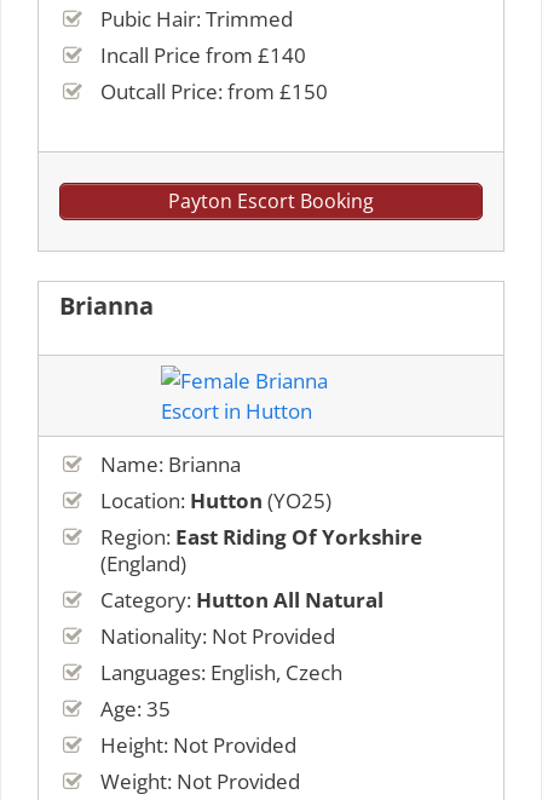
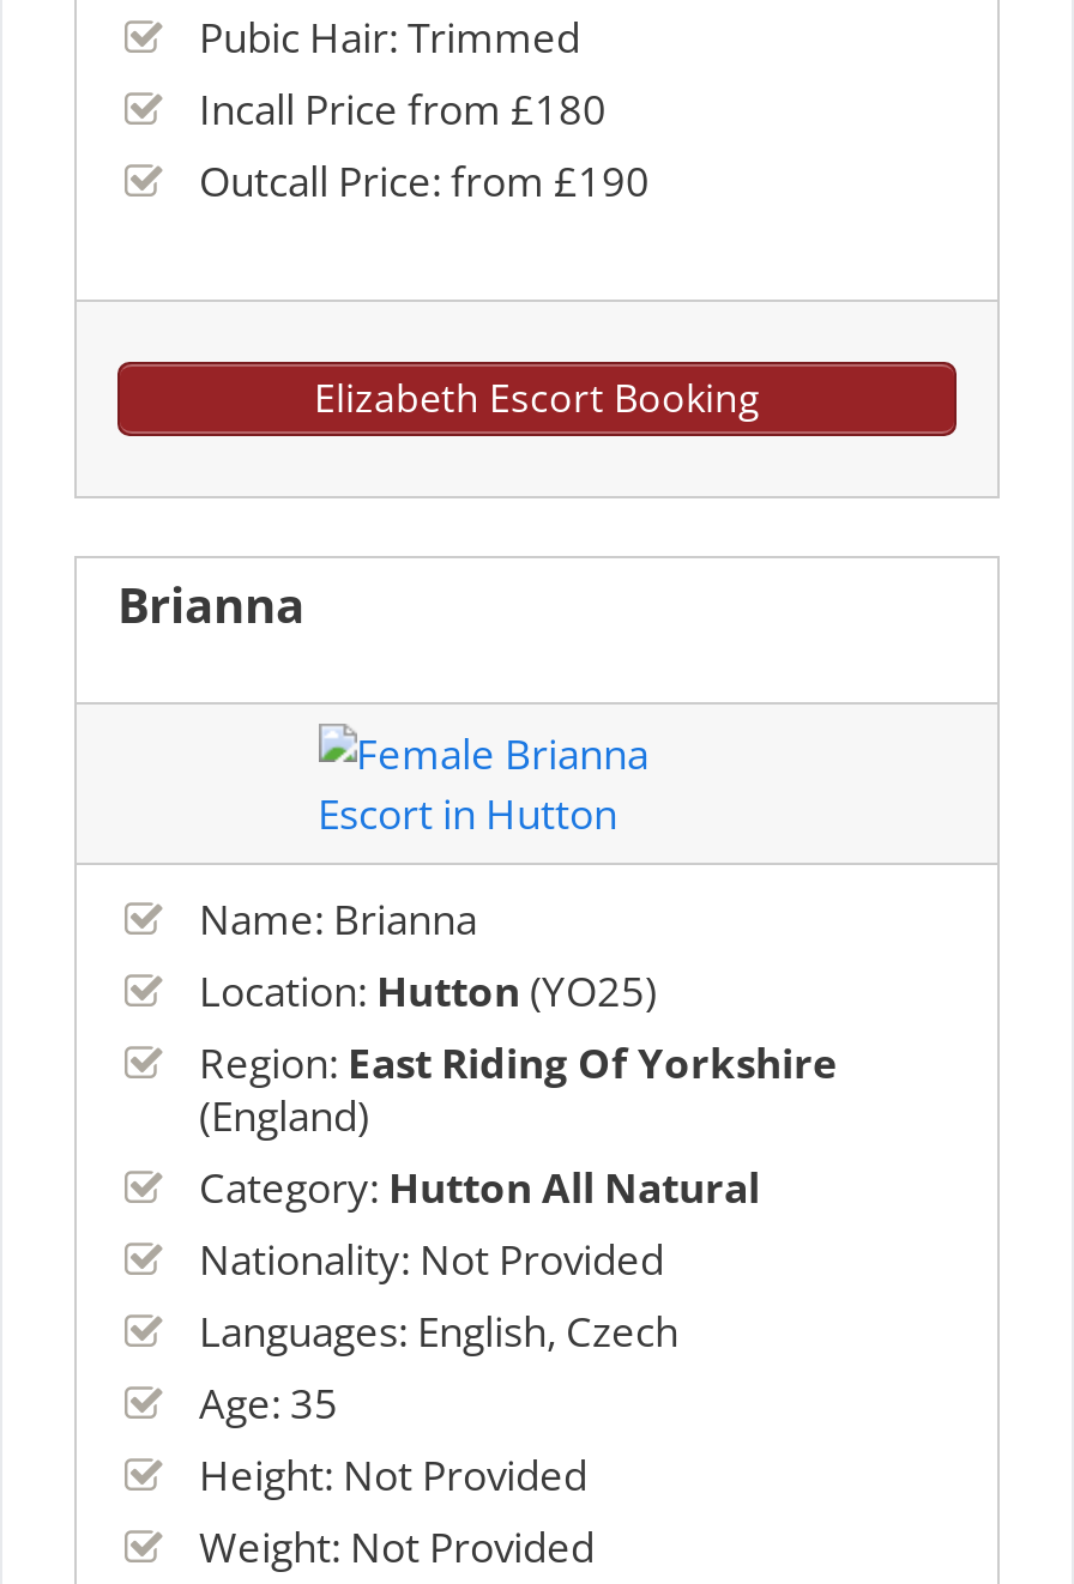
- Incall Price from £140
+ Incall Price from £180

- Outcall Price: from £150
+ Outcall Price: from £190

- Payton Escort Booking
+ Elizabeth Escort Booking
